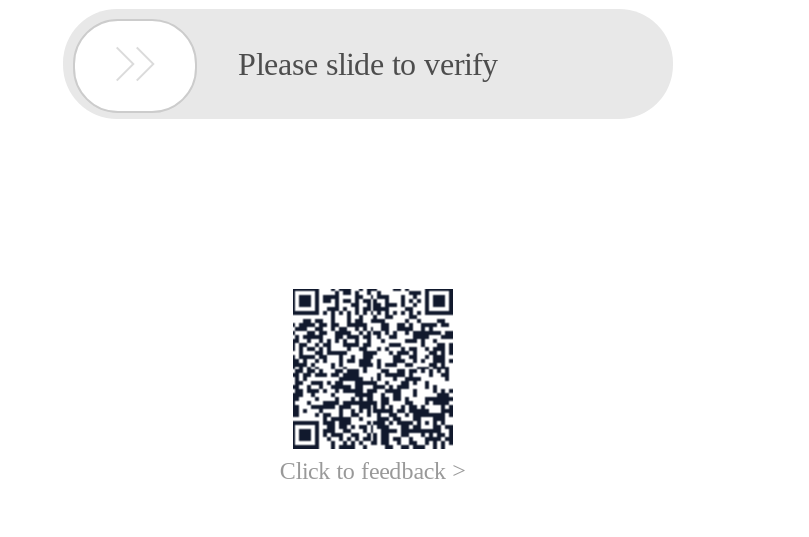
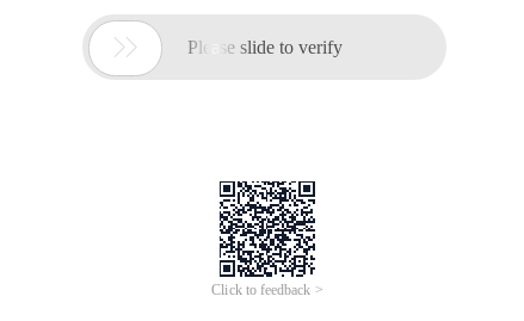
- [image]
+ [image]
